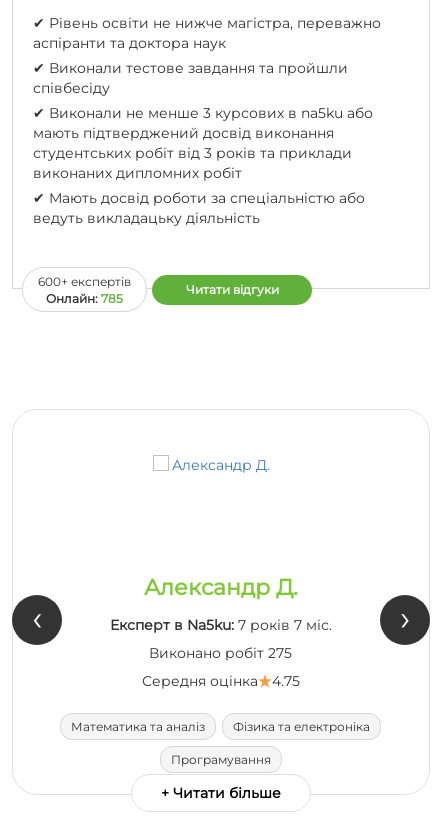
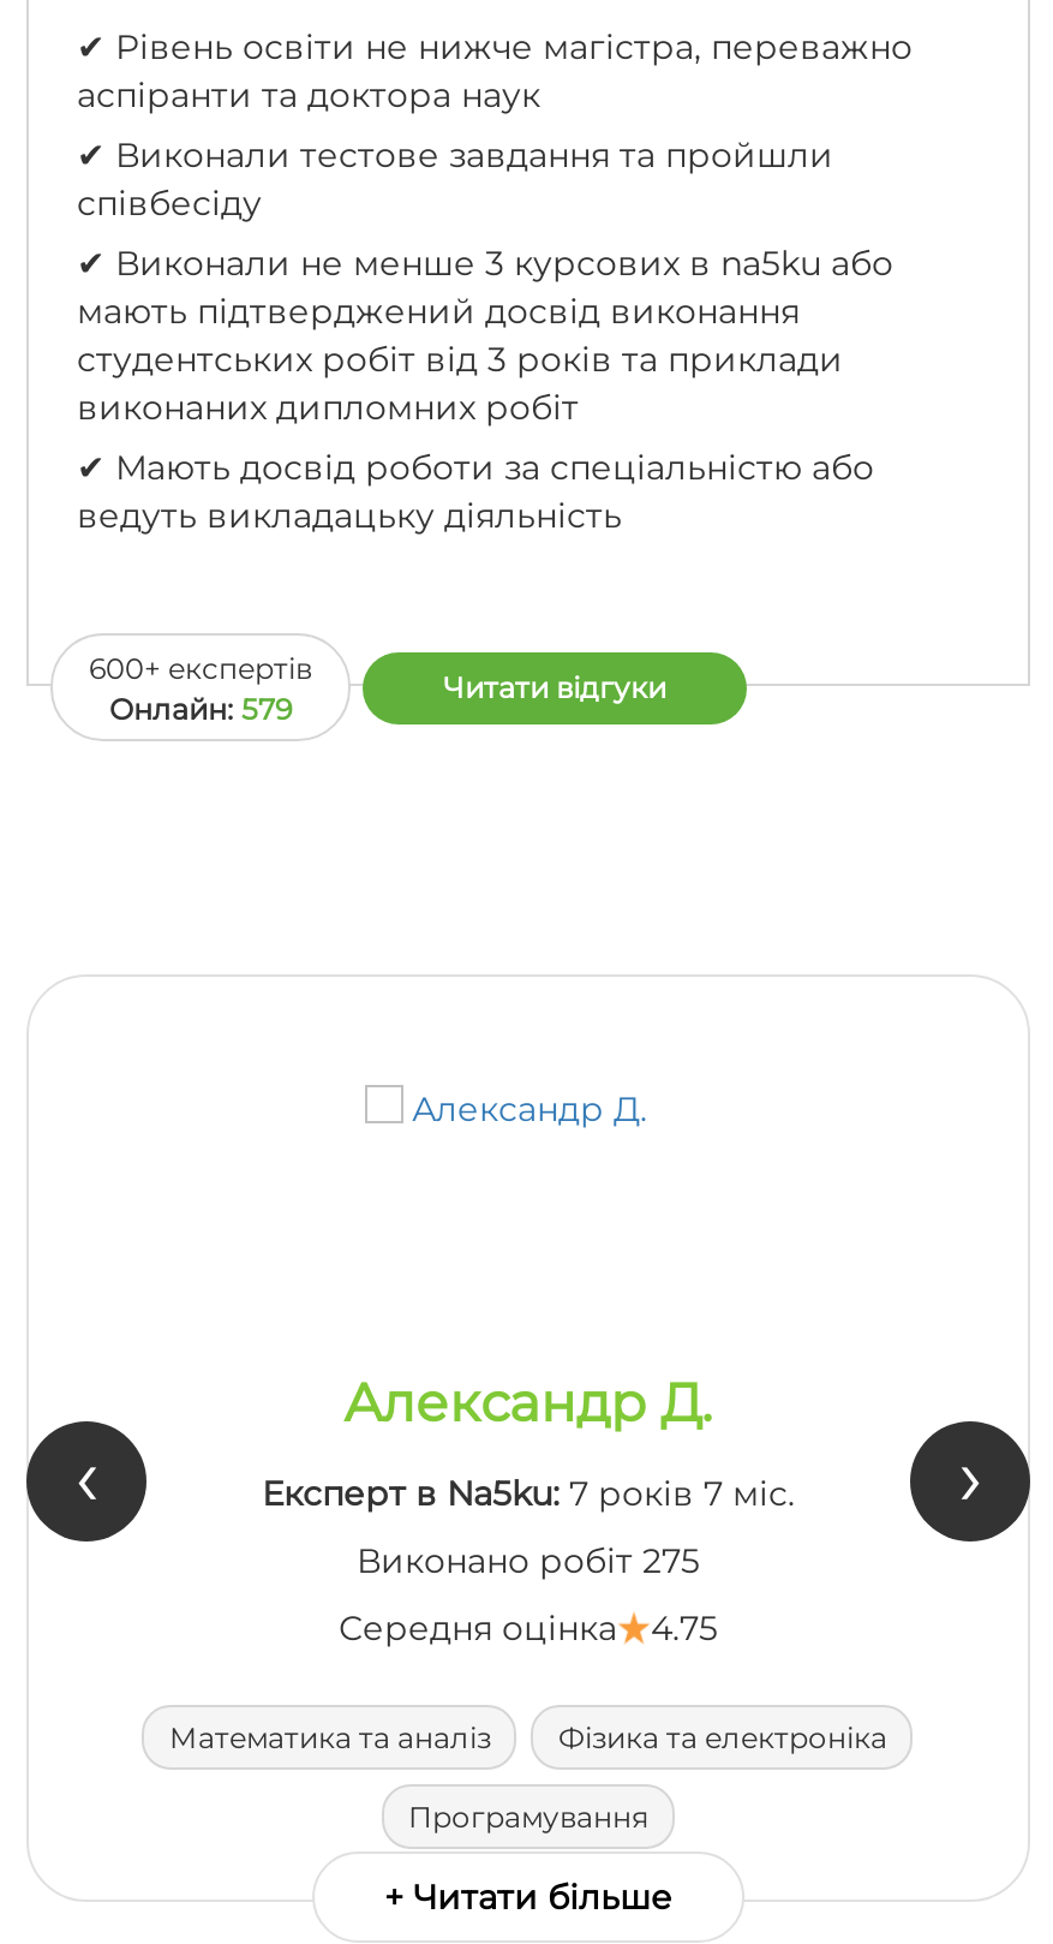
- Oнлайн: 785
+ Oнлайн: 579
